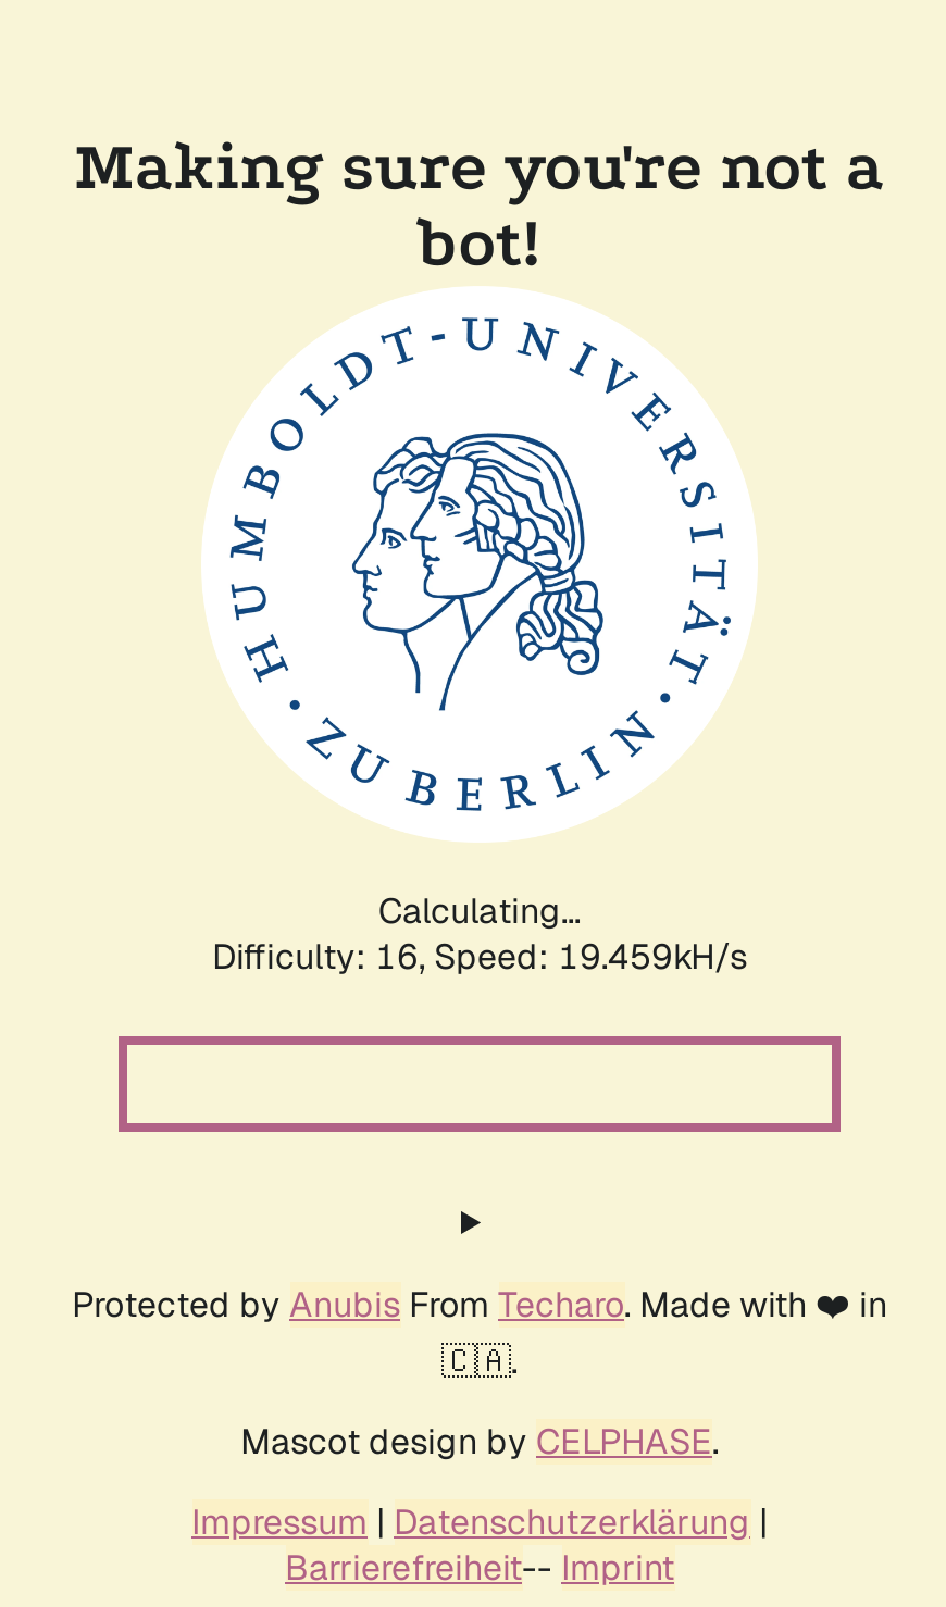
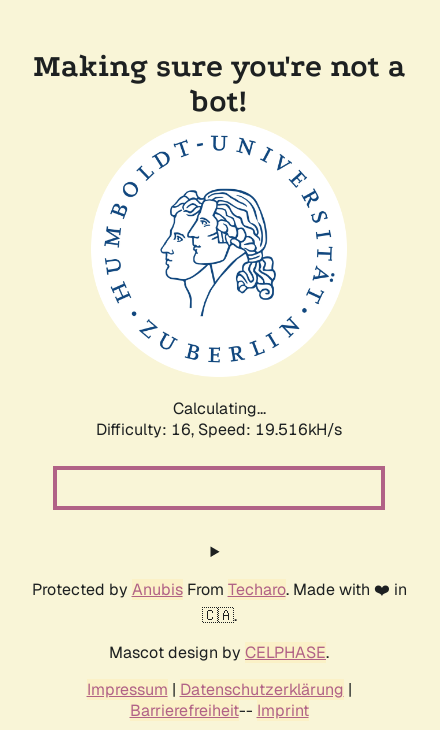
- Difficulty: 16, Speed: 19.459kH/s
+ Difficulty: 16, Speed: 19.516kH/s
